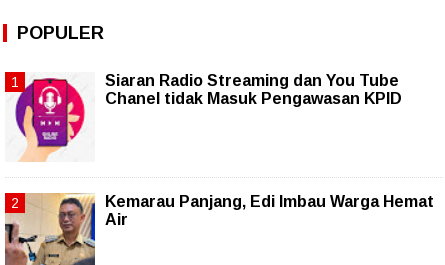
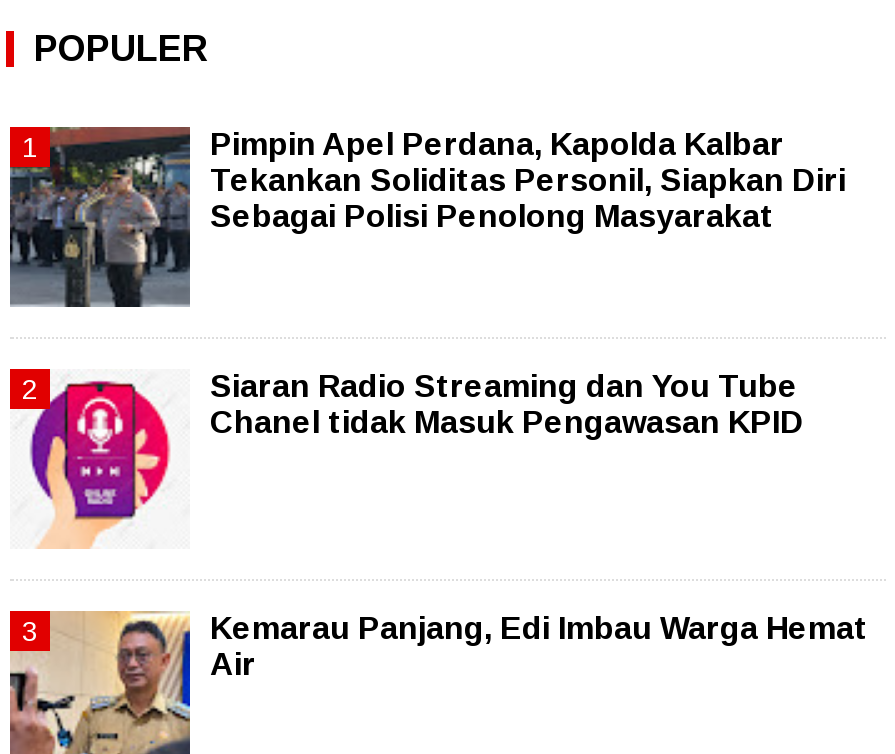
+ [image]
+ Pimpin Apel Perdana, Kapolda Kalbar
+ Tekankan Soliditas Personil, Siapkan Diri
+ Sebagai Polisi Penolong Masyarakat
